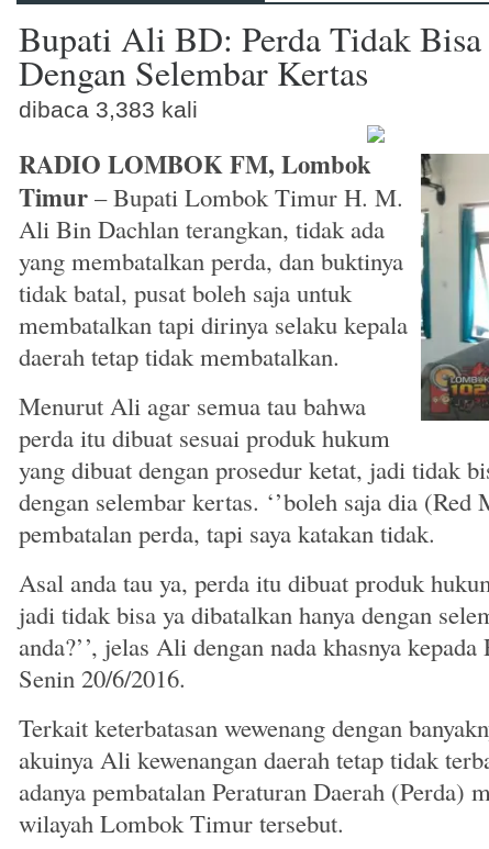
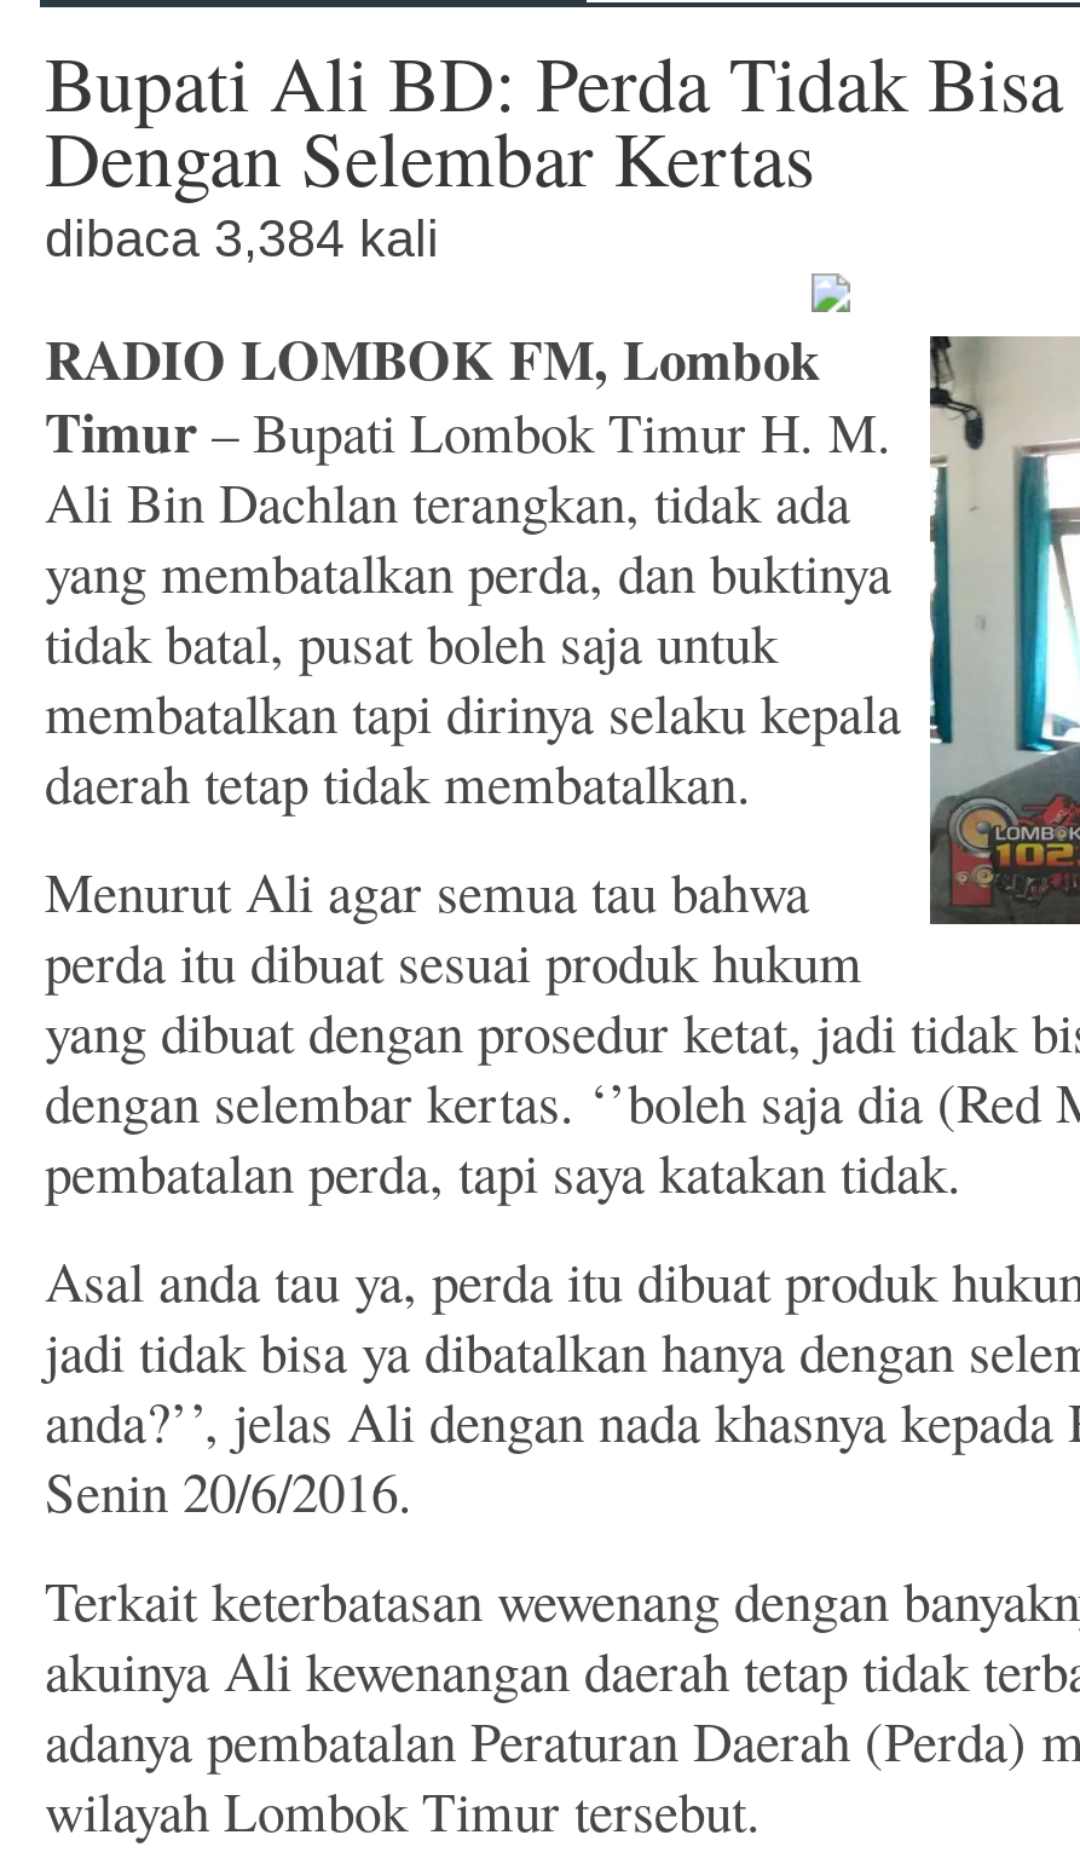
- dibaca 3,383 kali
+ dibaca 3,384 kali
